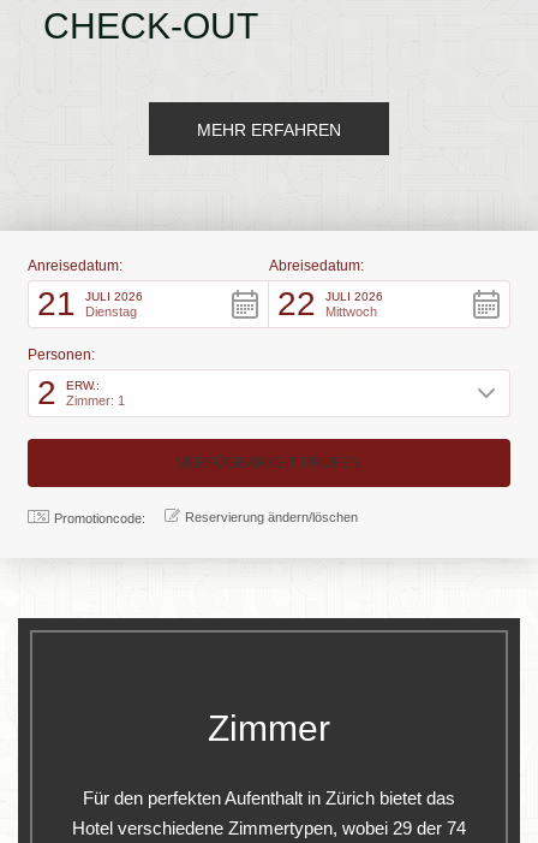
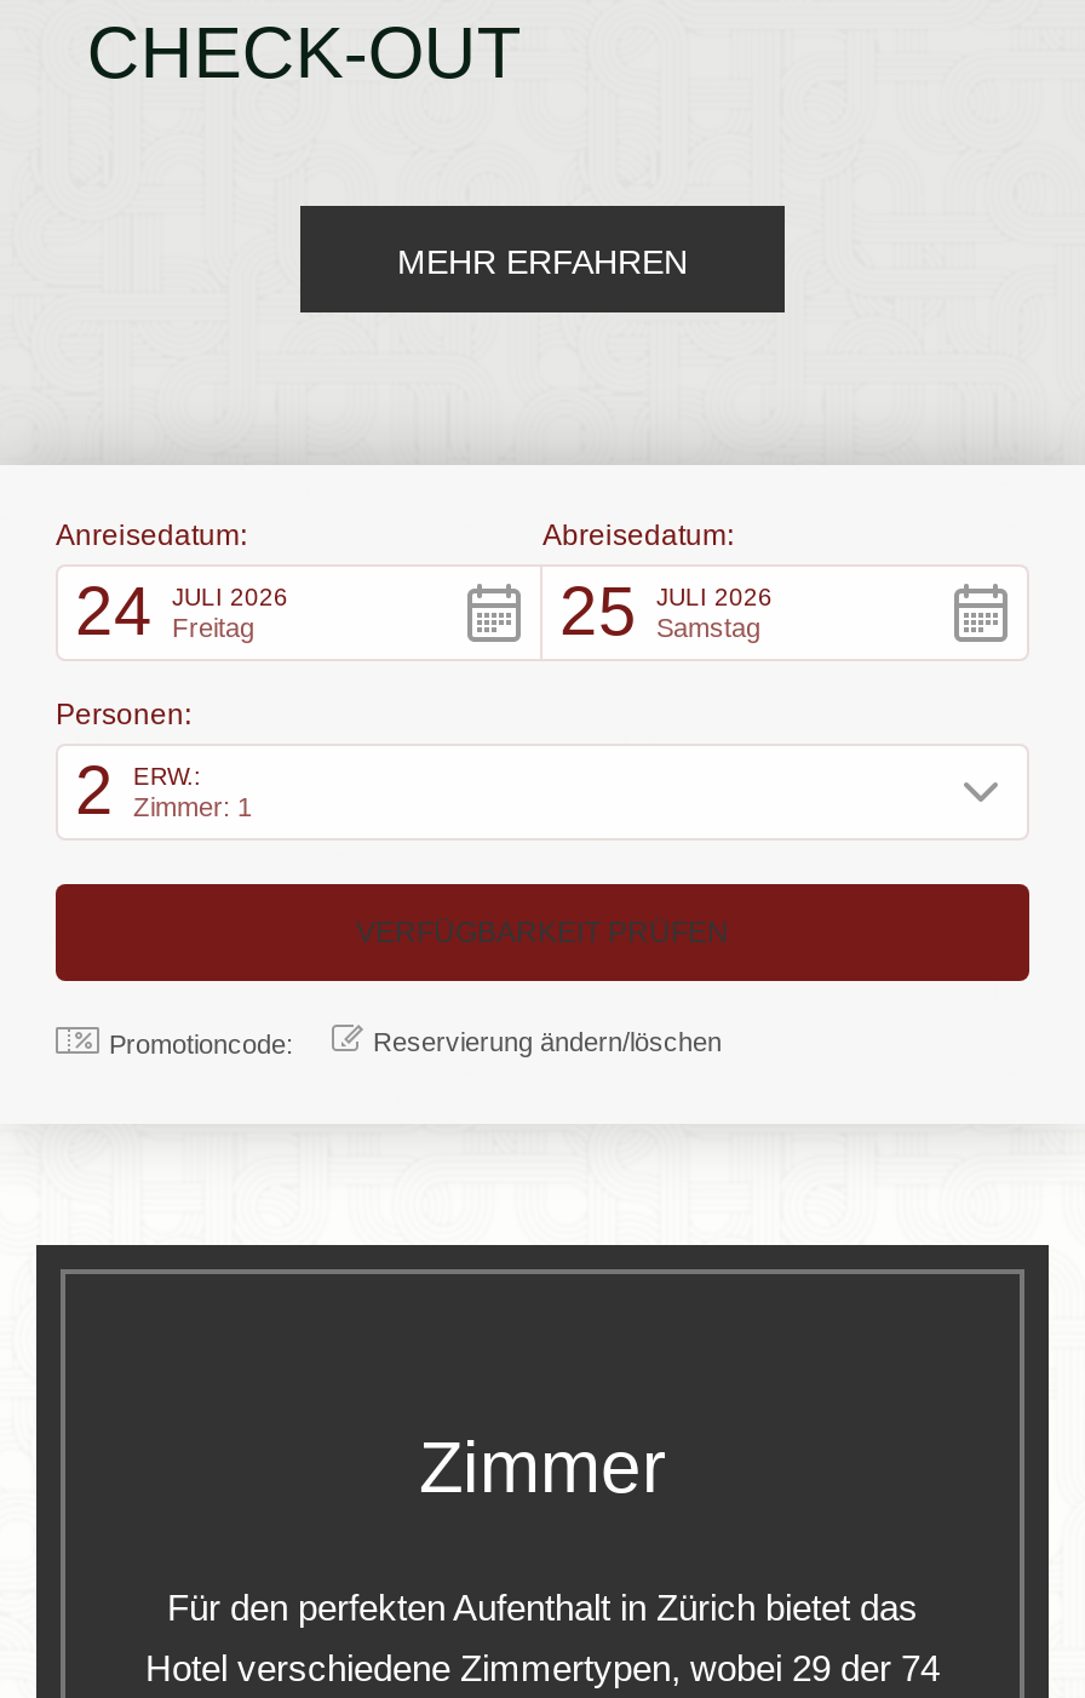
- 21
+ 24

- 22
+ 25

- Dienstag
+ Freitag

- Mittwoch
+ Samstag
